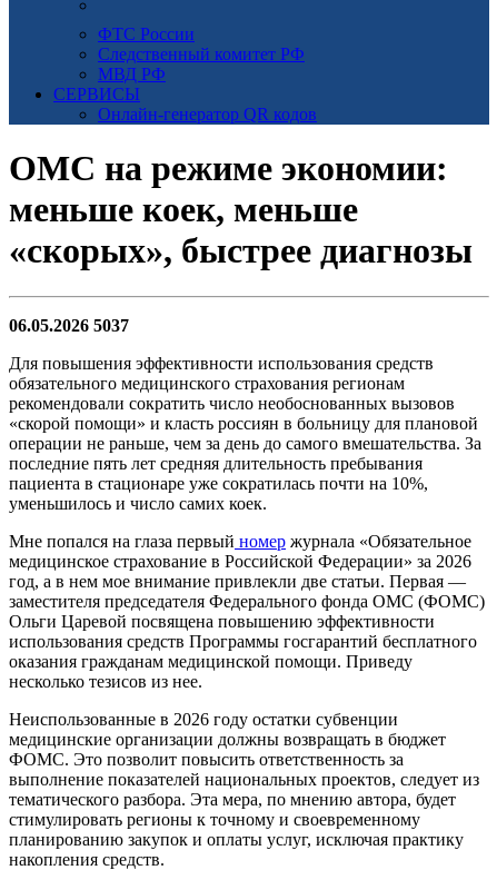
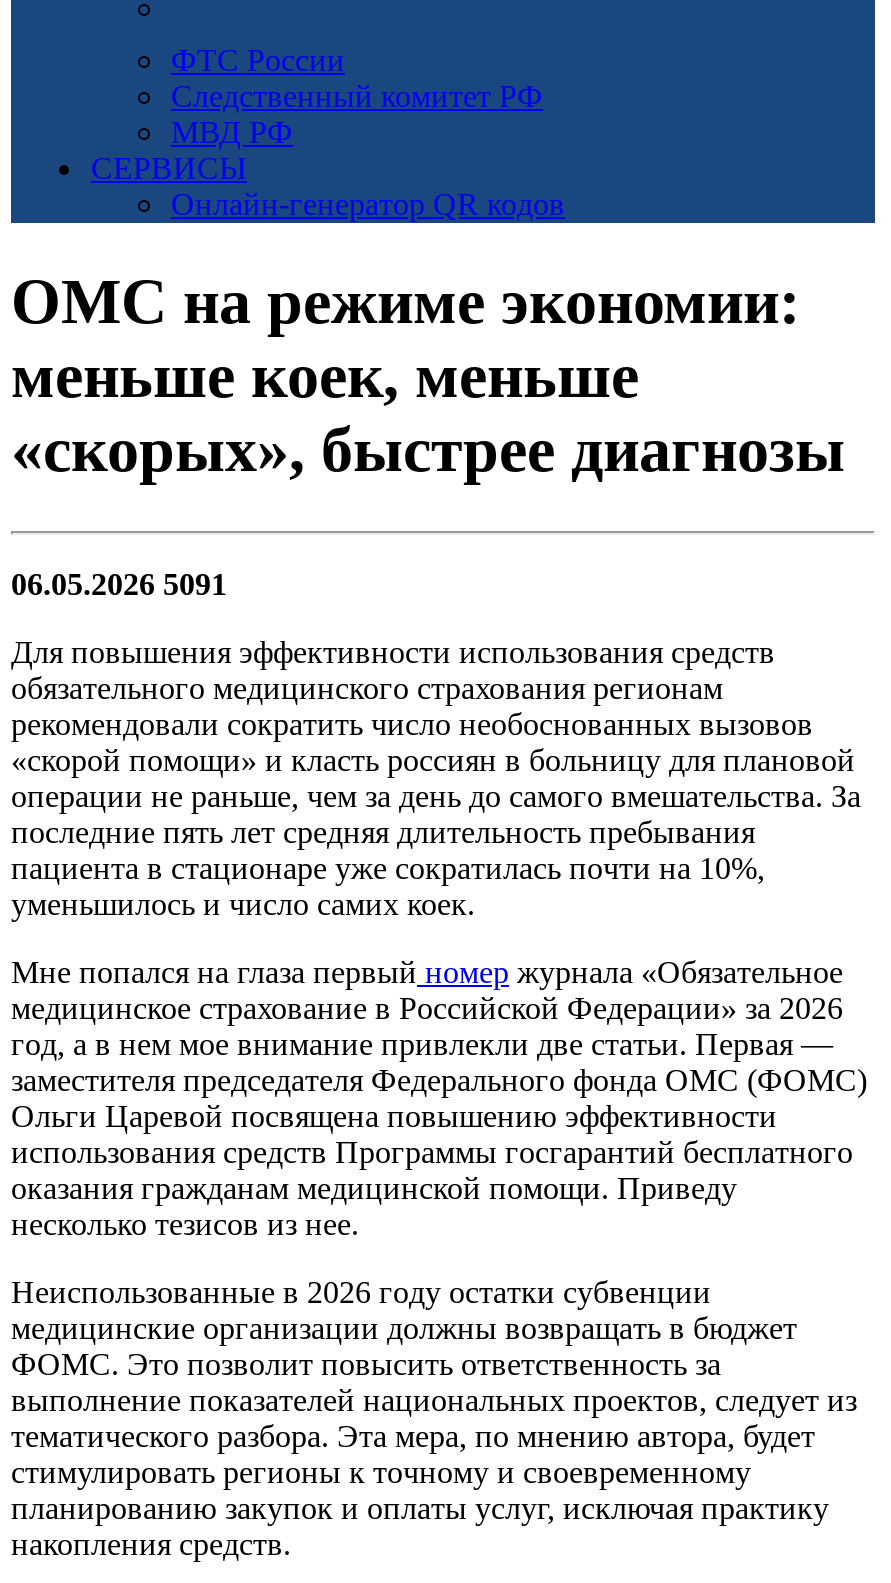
- 06.05.2026 5037
+ 06.05.2026 5091
